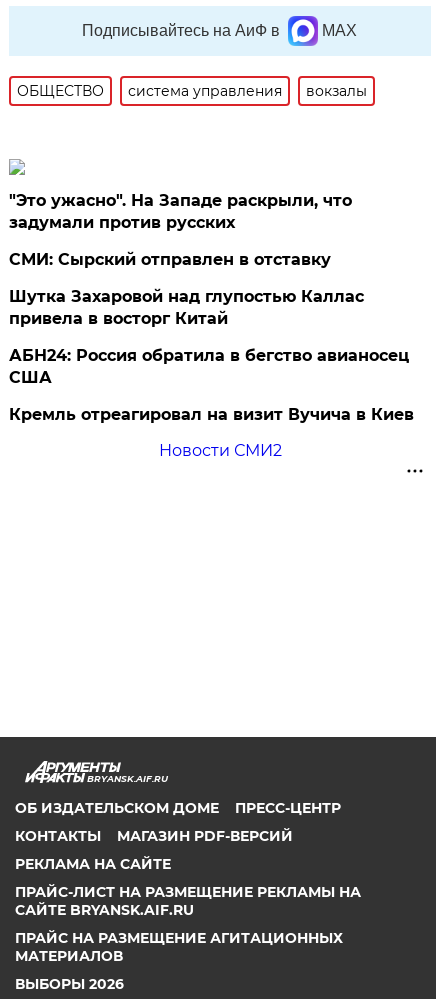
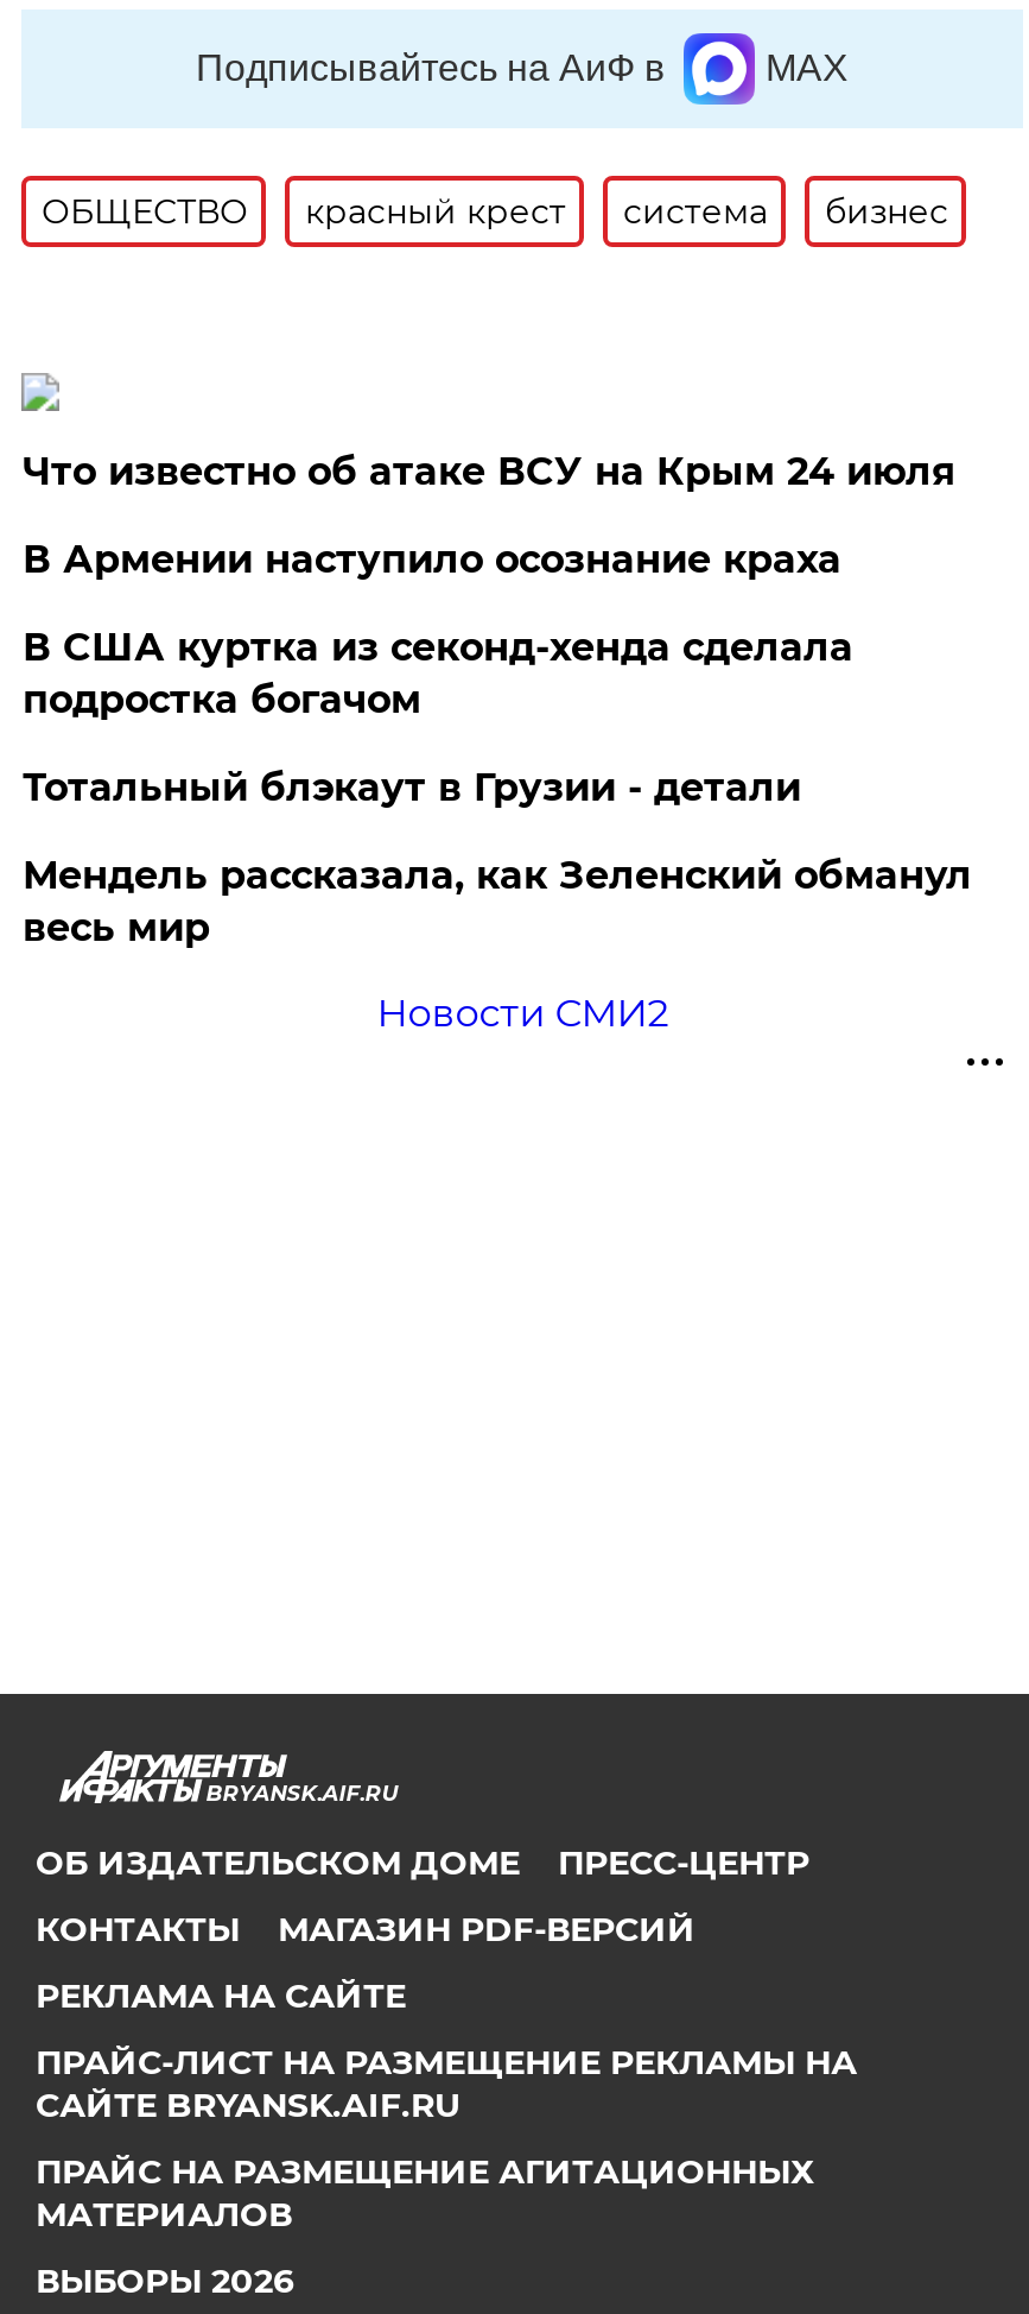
- система управления
- вокзалы
+ красный крест
+ система
+ бизнес

- "Это ужасно". На Западе раскрыли, что
- задумали против русских
+ Что известно об атаке ВСУ на Крым 24 июля

- СМИ: Сырский отправлен в отставку
+ В Армении наступило осознание краха

- Шутка Захаровой над глупостью Каллас
- привела в восторг Китай
+ В США куртка из секонд-хенда сделала
+ подростка богачом

- АБН24: Россия обратила в бегство авианосец
- США
+ Тотальный блэкаут в Грузии - детали

- Кремль отреагировал на визит Вучича в Киев
+ Мендель рассказала, как Зеленский обманул
+ весь мир
